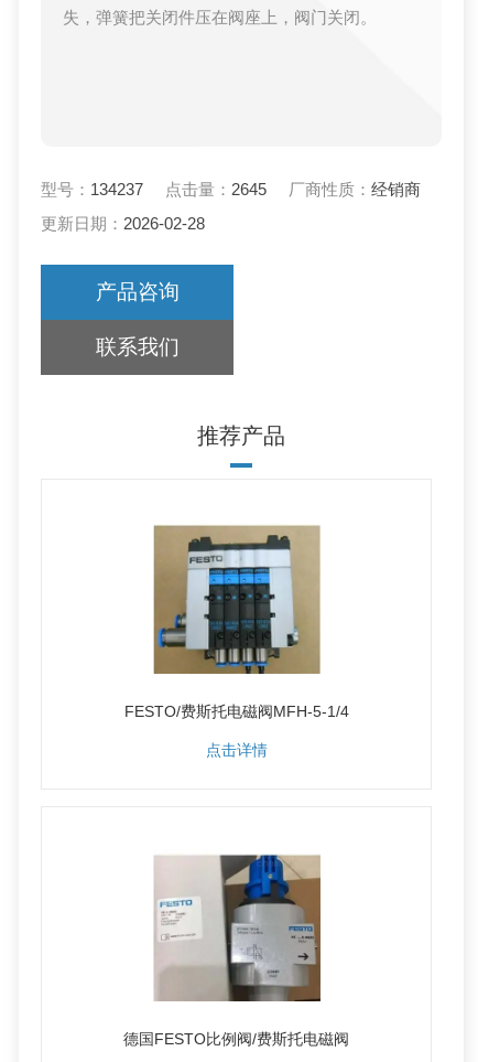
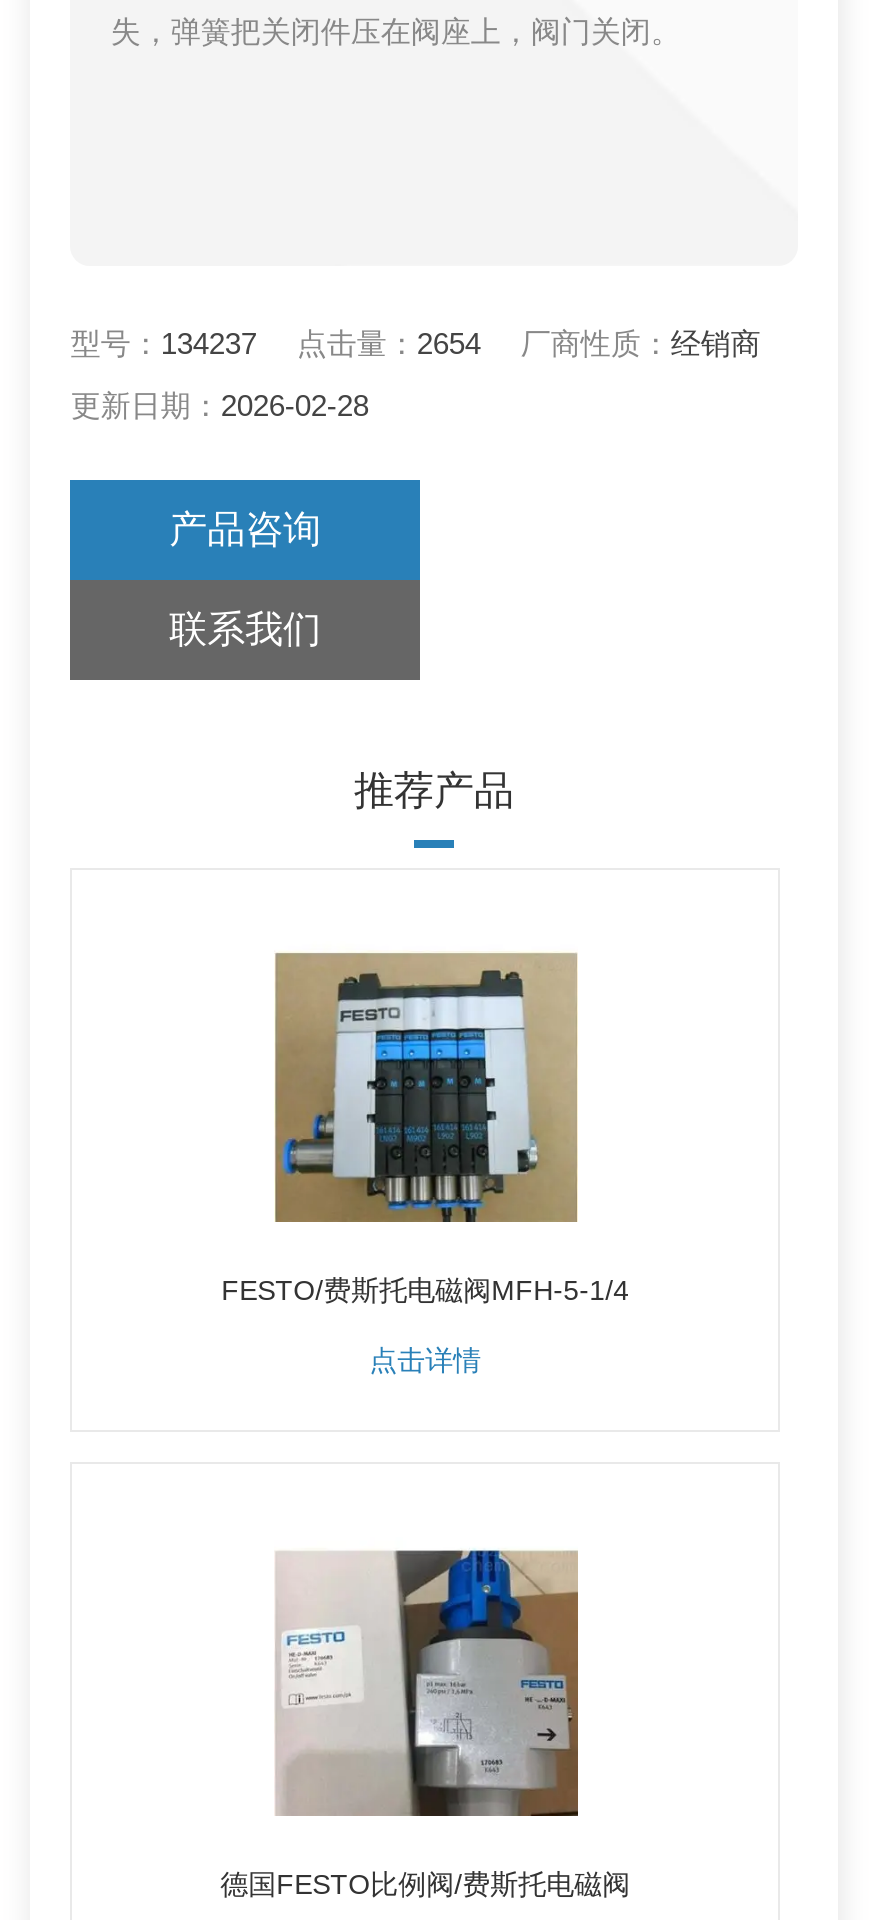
- 型号：134237 点击量：2645 厂商性质：经销商
+ 型号：134237 点击量：2654 厂商性质：经销商
